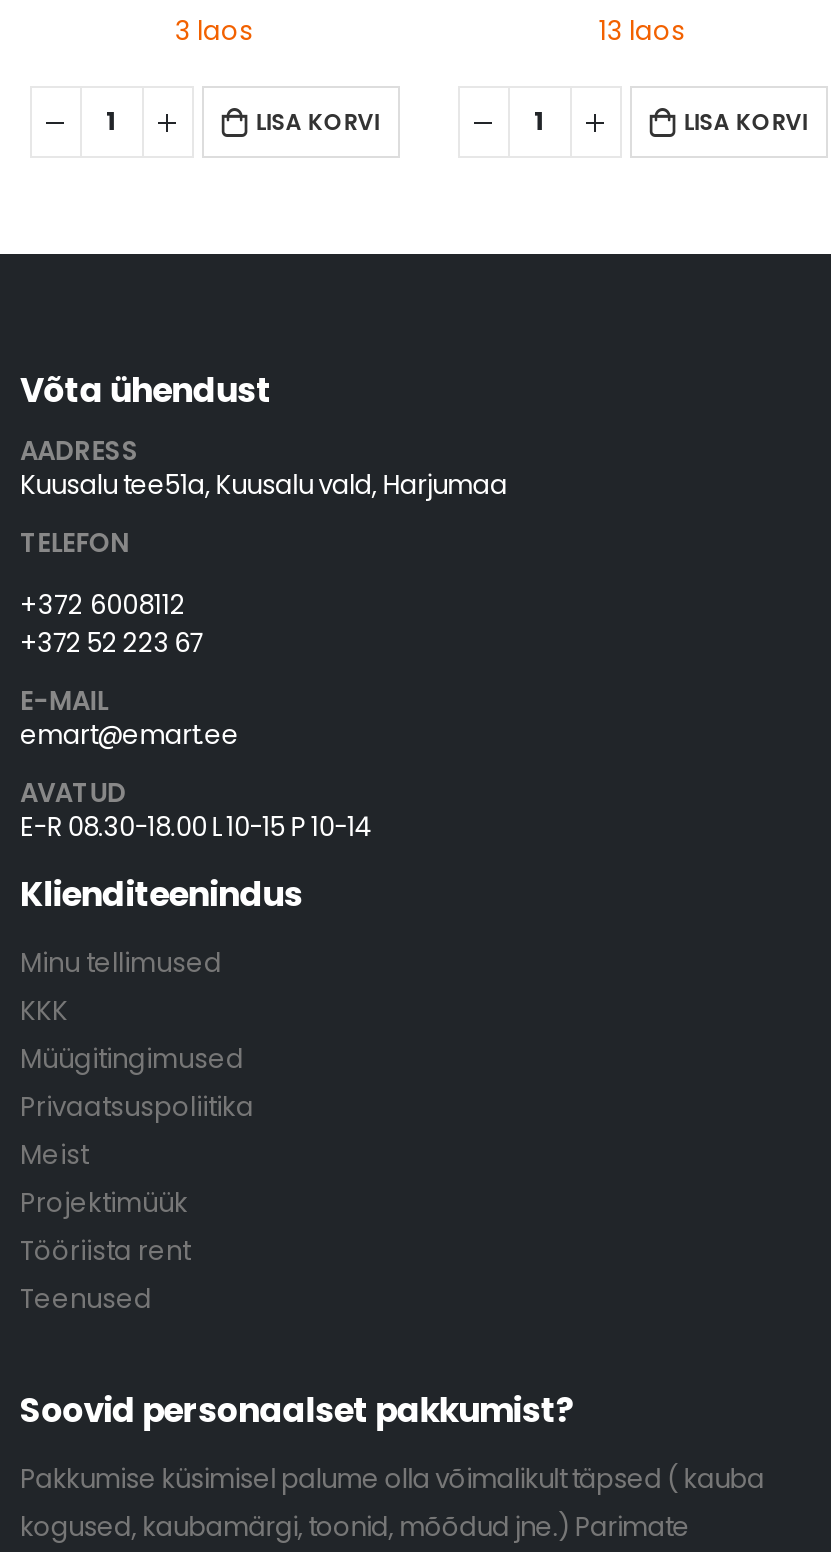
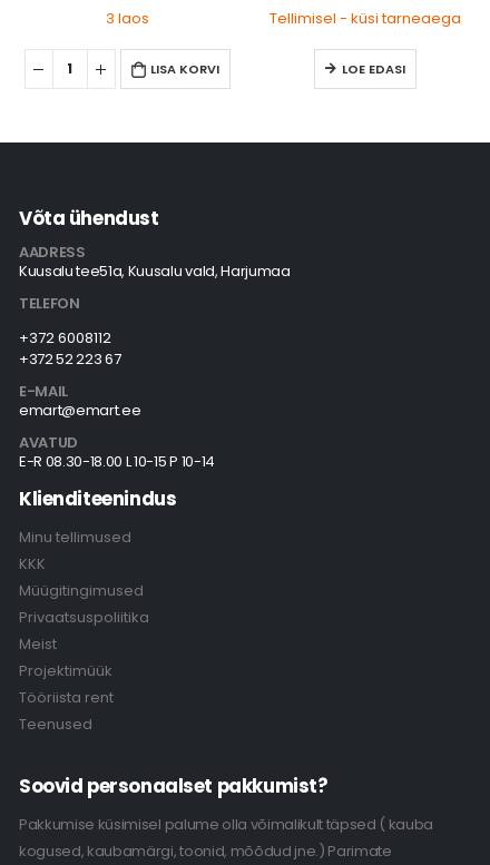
- 13 laos
+ Tellimisel - küsi tarneaega

- LISA KORVI
+ LOE EDASI
